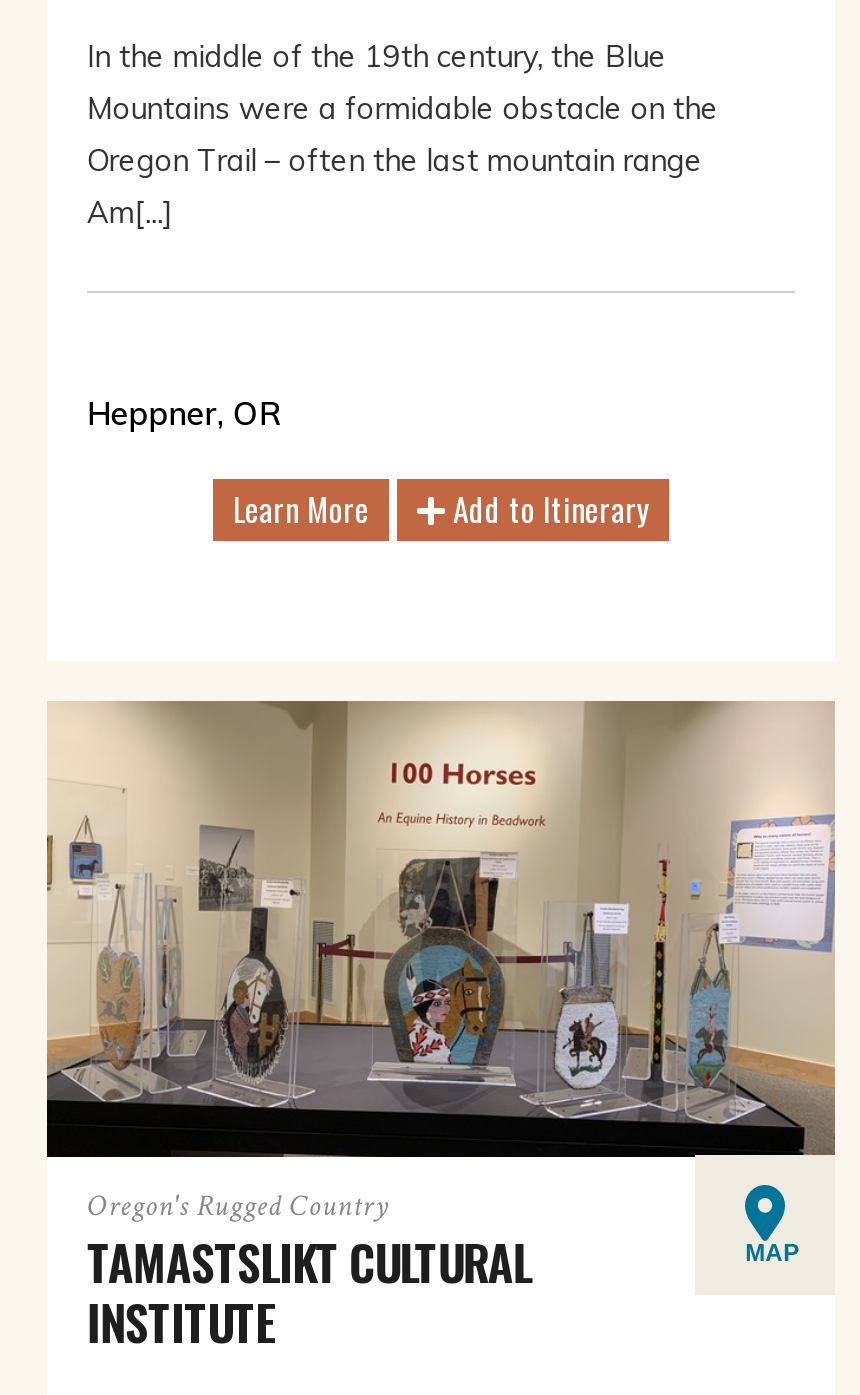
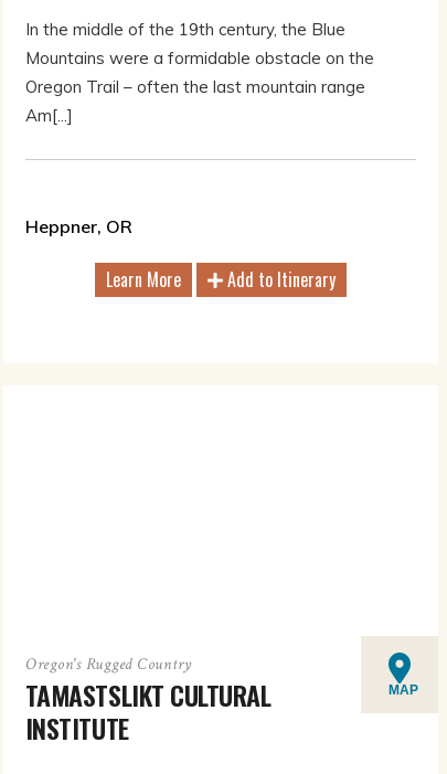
- [image]
